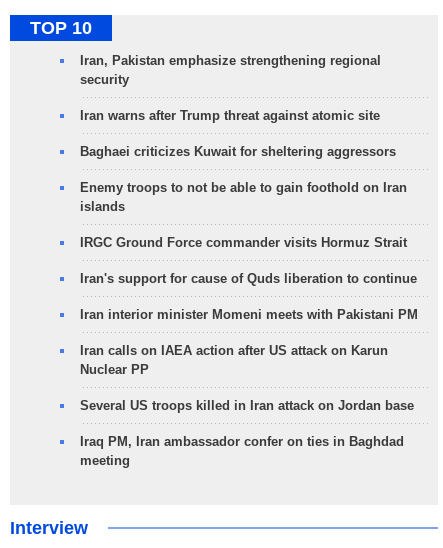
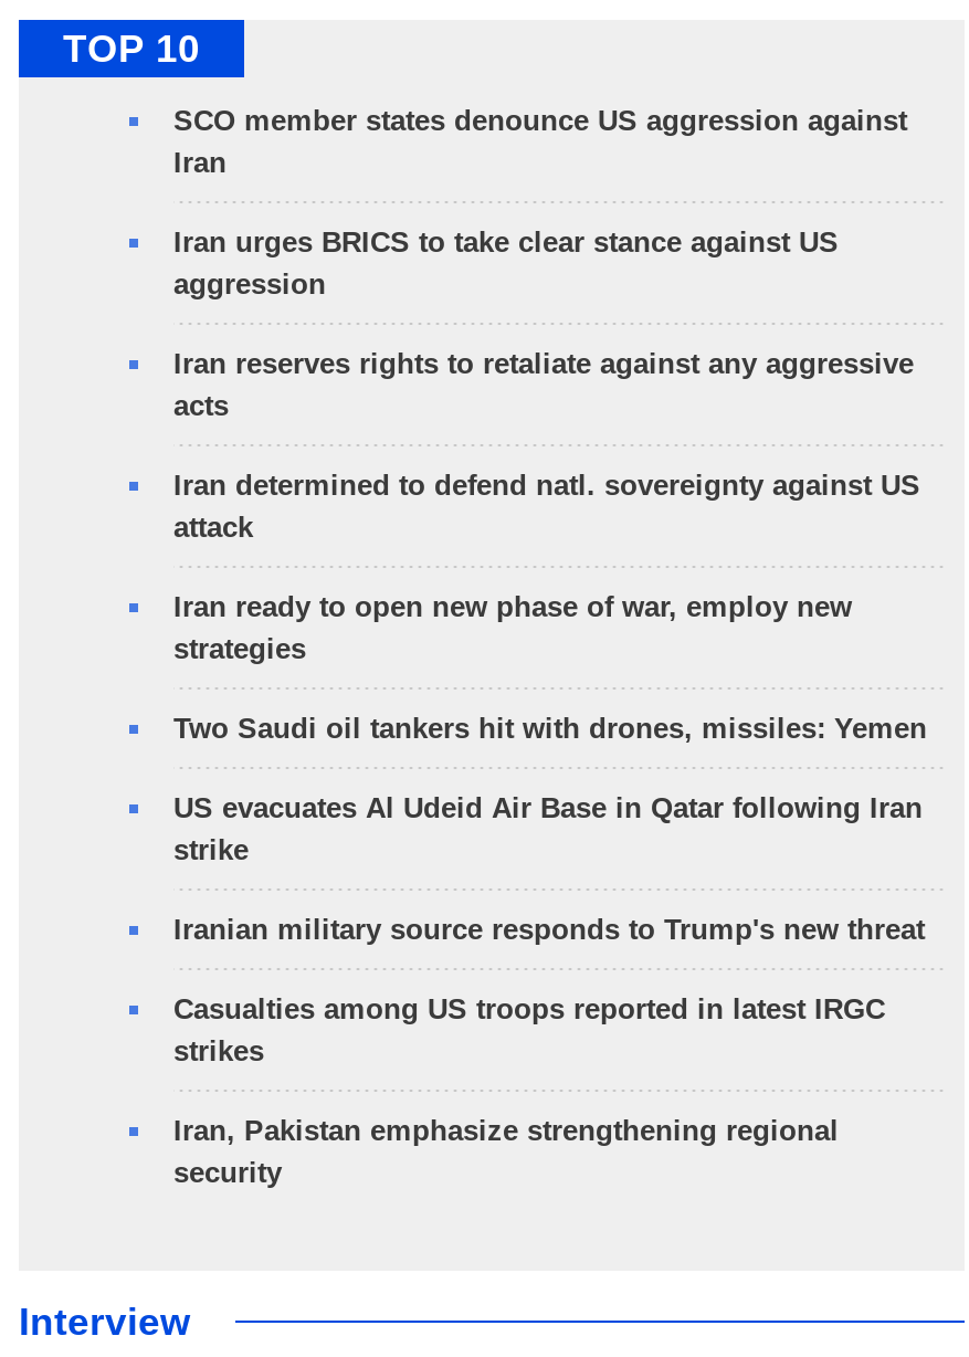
+ SCO member states denounce US aggression against
+ Iran
+ Iran urges BRICS to take clear stance against US
+ aggression
+ Iran reserves rights to retaliate against any aggressive
+ acts
+ Iran determined to defend natl. sovereignty against US
+ attack
+ Iran ready to open new phase of war, employ new
+ strategies
+ Two Saudi oil tankers hit with drones, missiles: Yemen
+ US evacuates Al Udeid Air Base in Qatar following Iran
+ strike
+ Iranian military source responds to Trump's new threat
+ Casualties among US troops reported in latest IRGC
+ strikes

moved down: Iran, Pakistan emphasize strengthening regional | security

- Iran warns after Trump threat against atomic site
- Baghaei criticizes Kuwait for sheltering aggressors
- Enemy troops to not be able to gain foothold on Iran
- islands
- IRGC Ground Force commander visits Hormuz Strait
- Iran's support for cause of Quds liberation to continue
- Iran interior minister Momeni meets with Pakistani PM
- Iran calls on IAEA action after US attack on Karun
- Nuclear PP
- Several US troops killed in Iran attack on Jordan base
- Iraq PM, Iran ambassador confer on ties in Baghdad
- meeting
